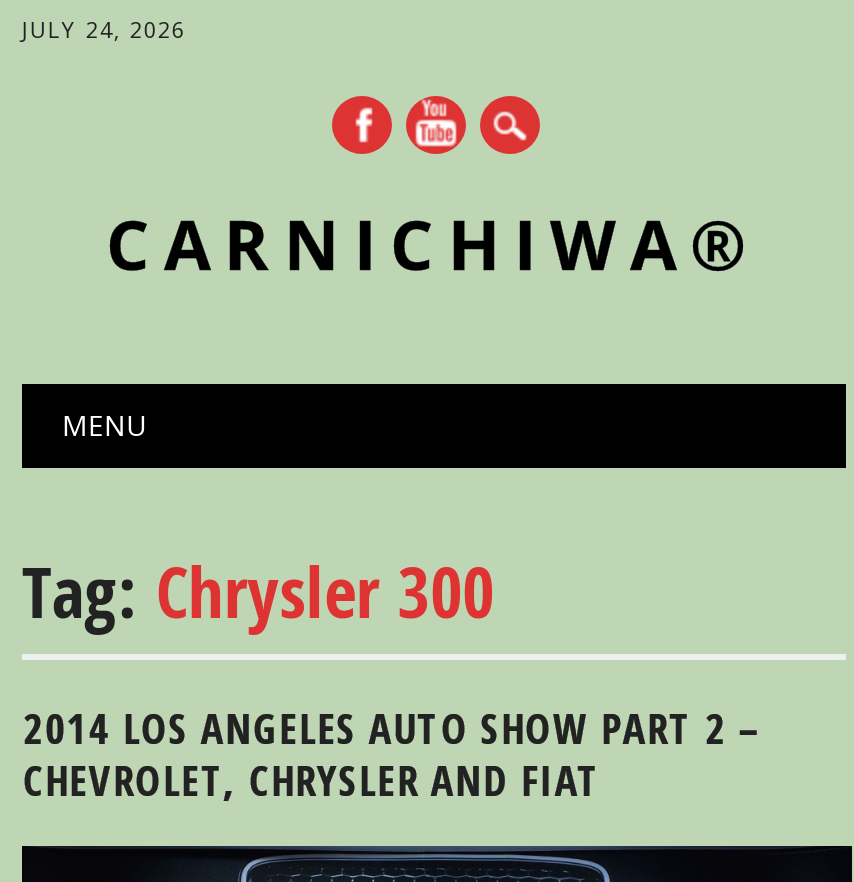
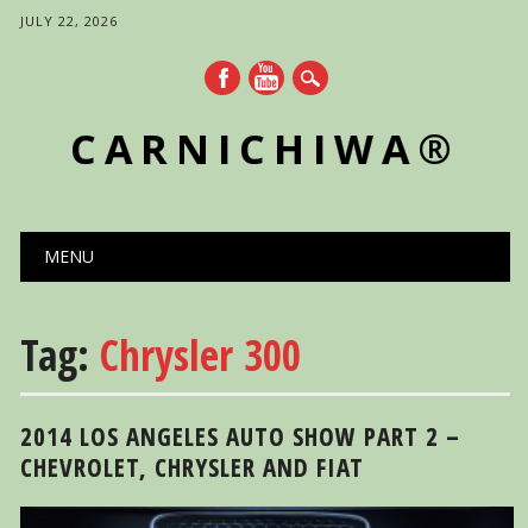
- JULY 24, 2026
+ JULY 22, 2026
